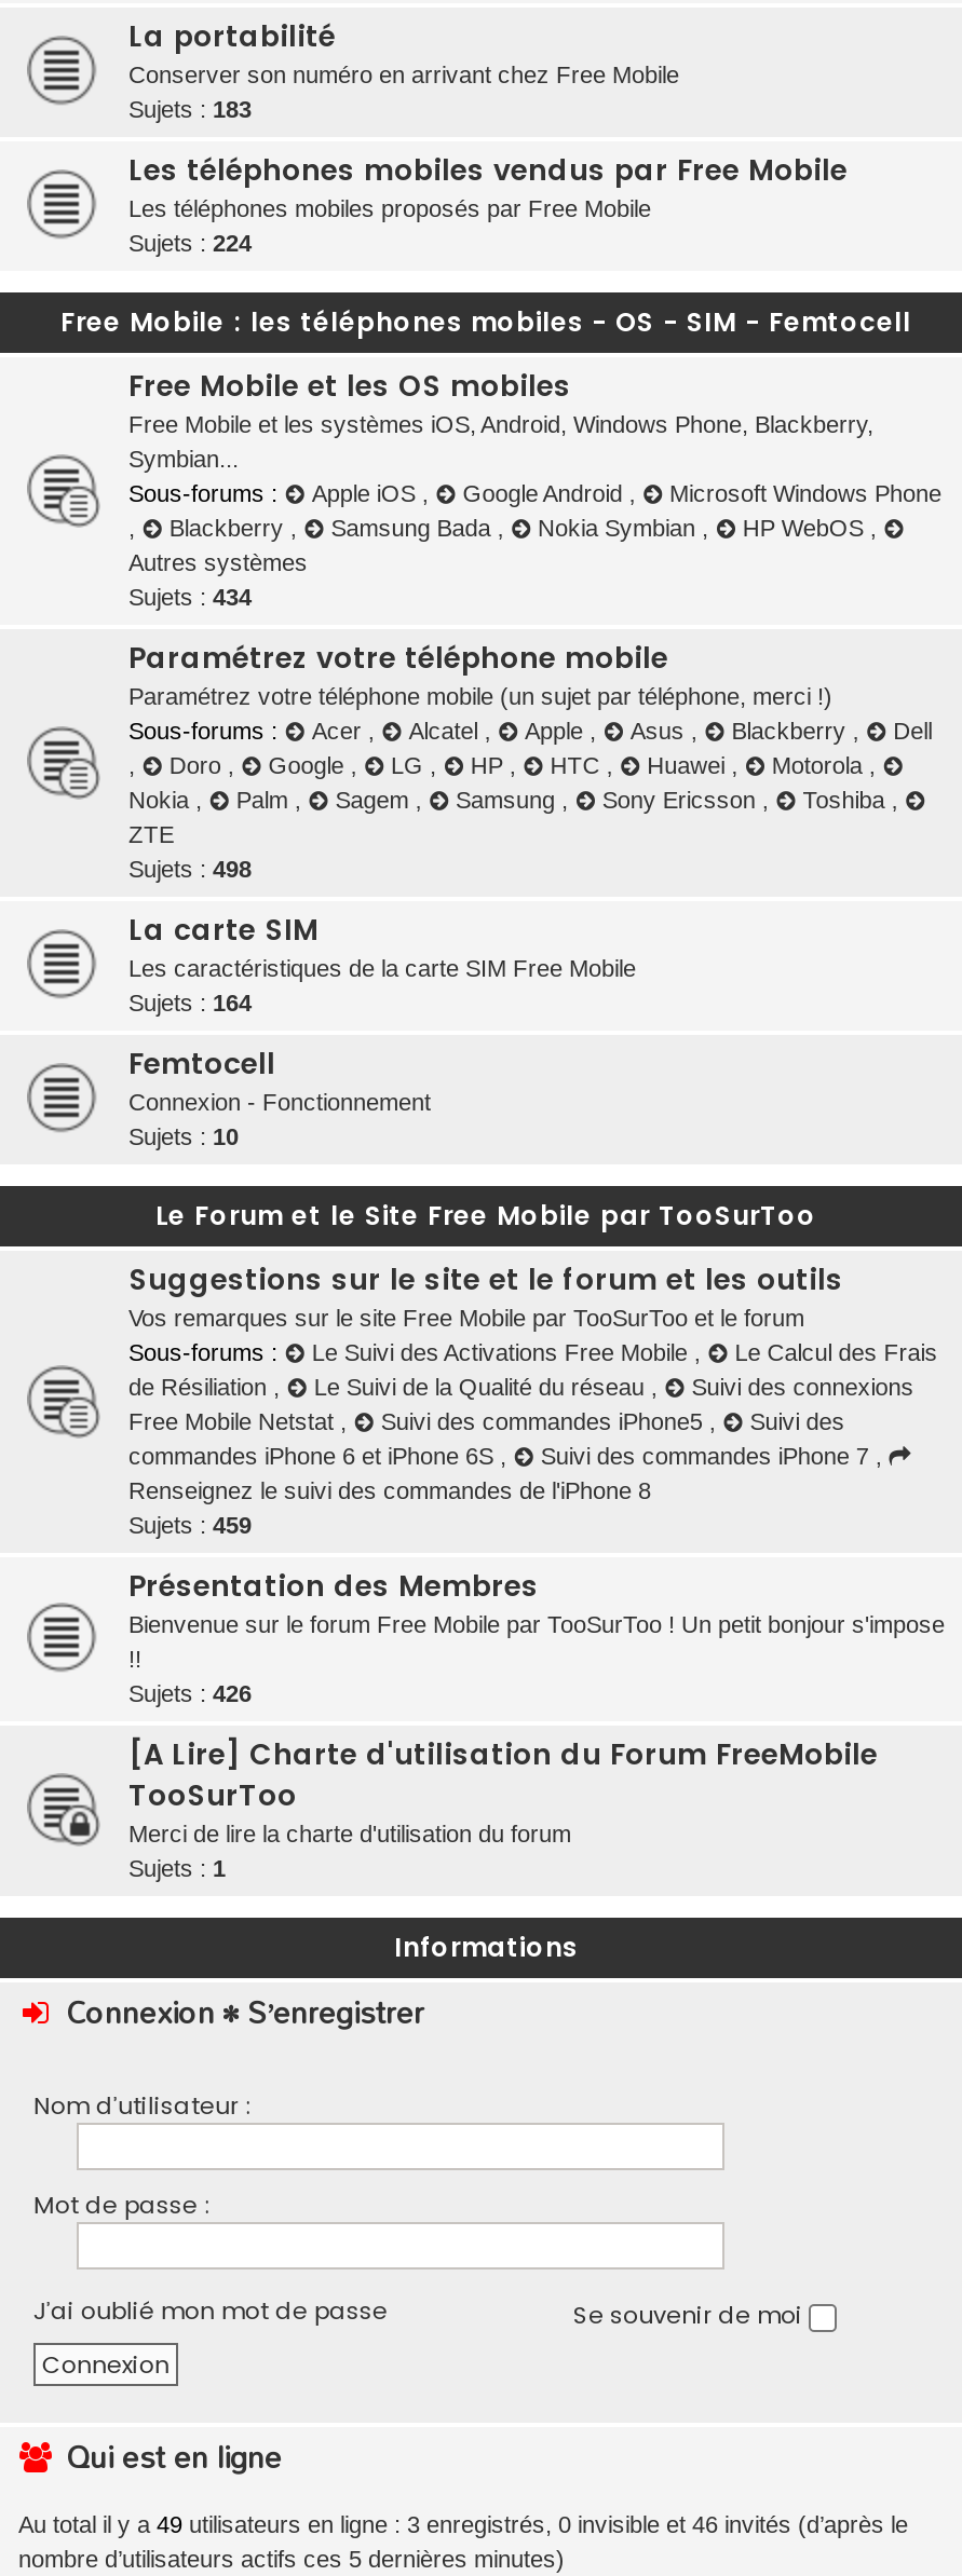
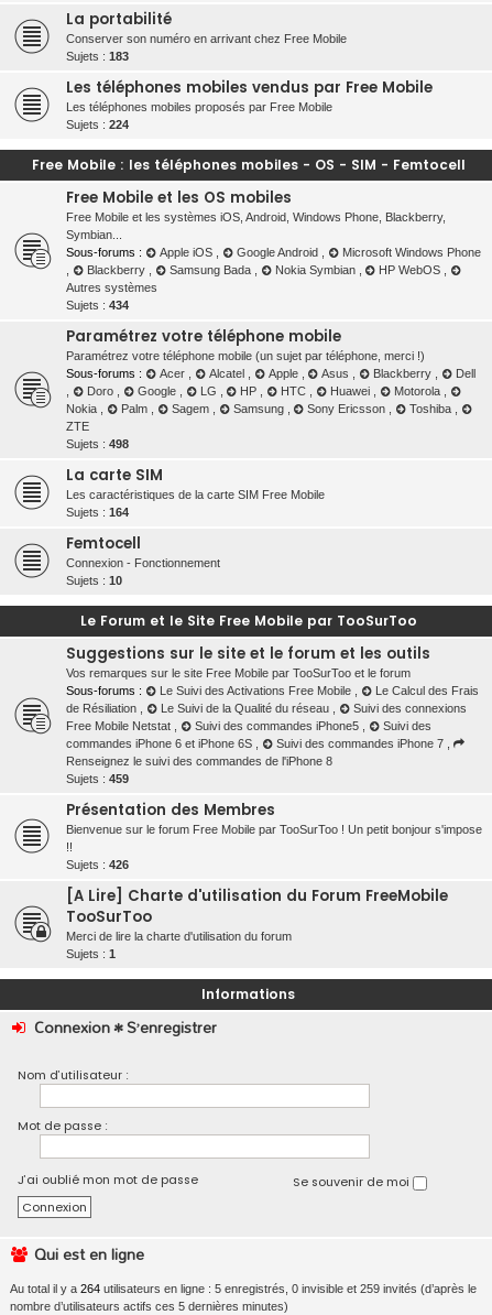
- Au total il y a 49 utilisateurs en ligne : 3 enregistrés, 0 invisible et 46 invités (d’après le
+ Au total il y a 264 utilisateurs en ligne : 5 enregistrés, 0 invisible et 259 invités (d’après le
